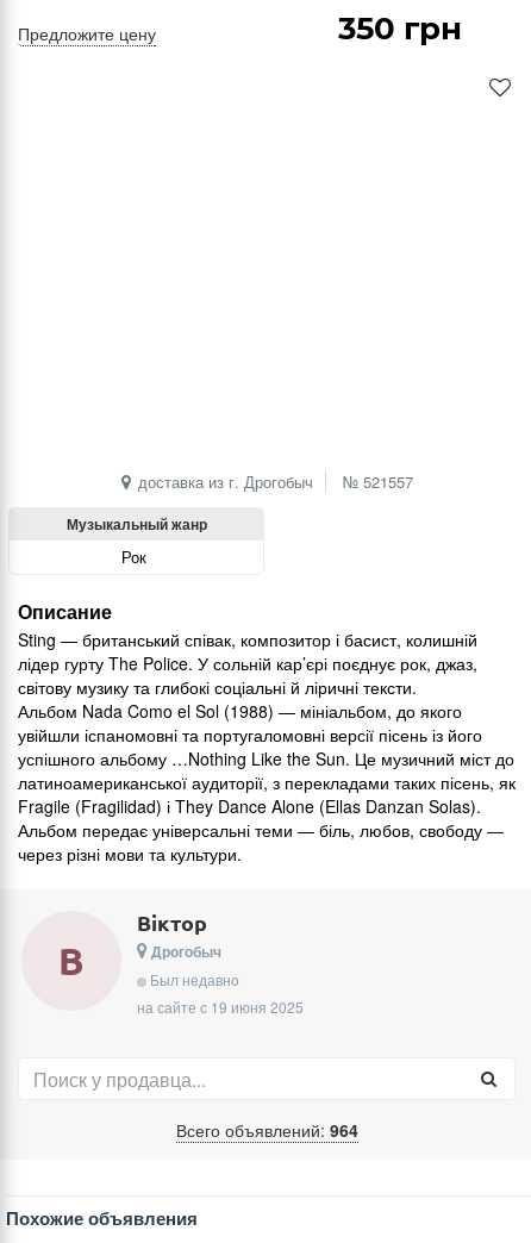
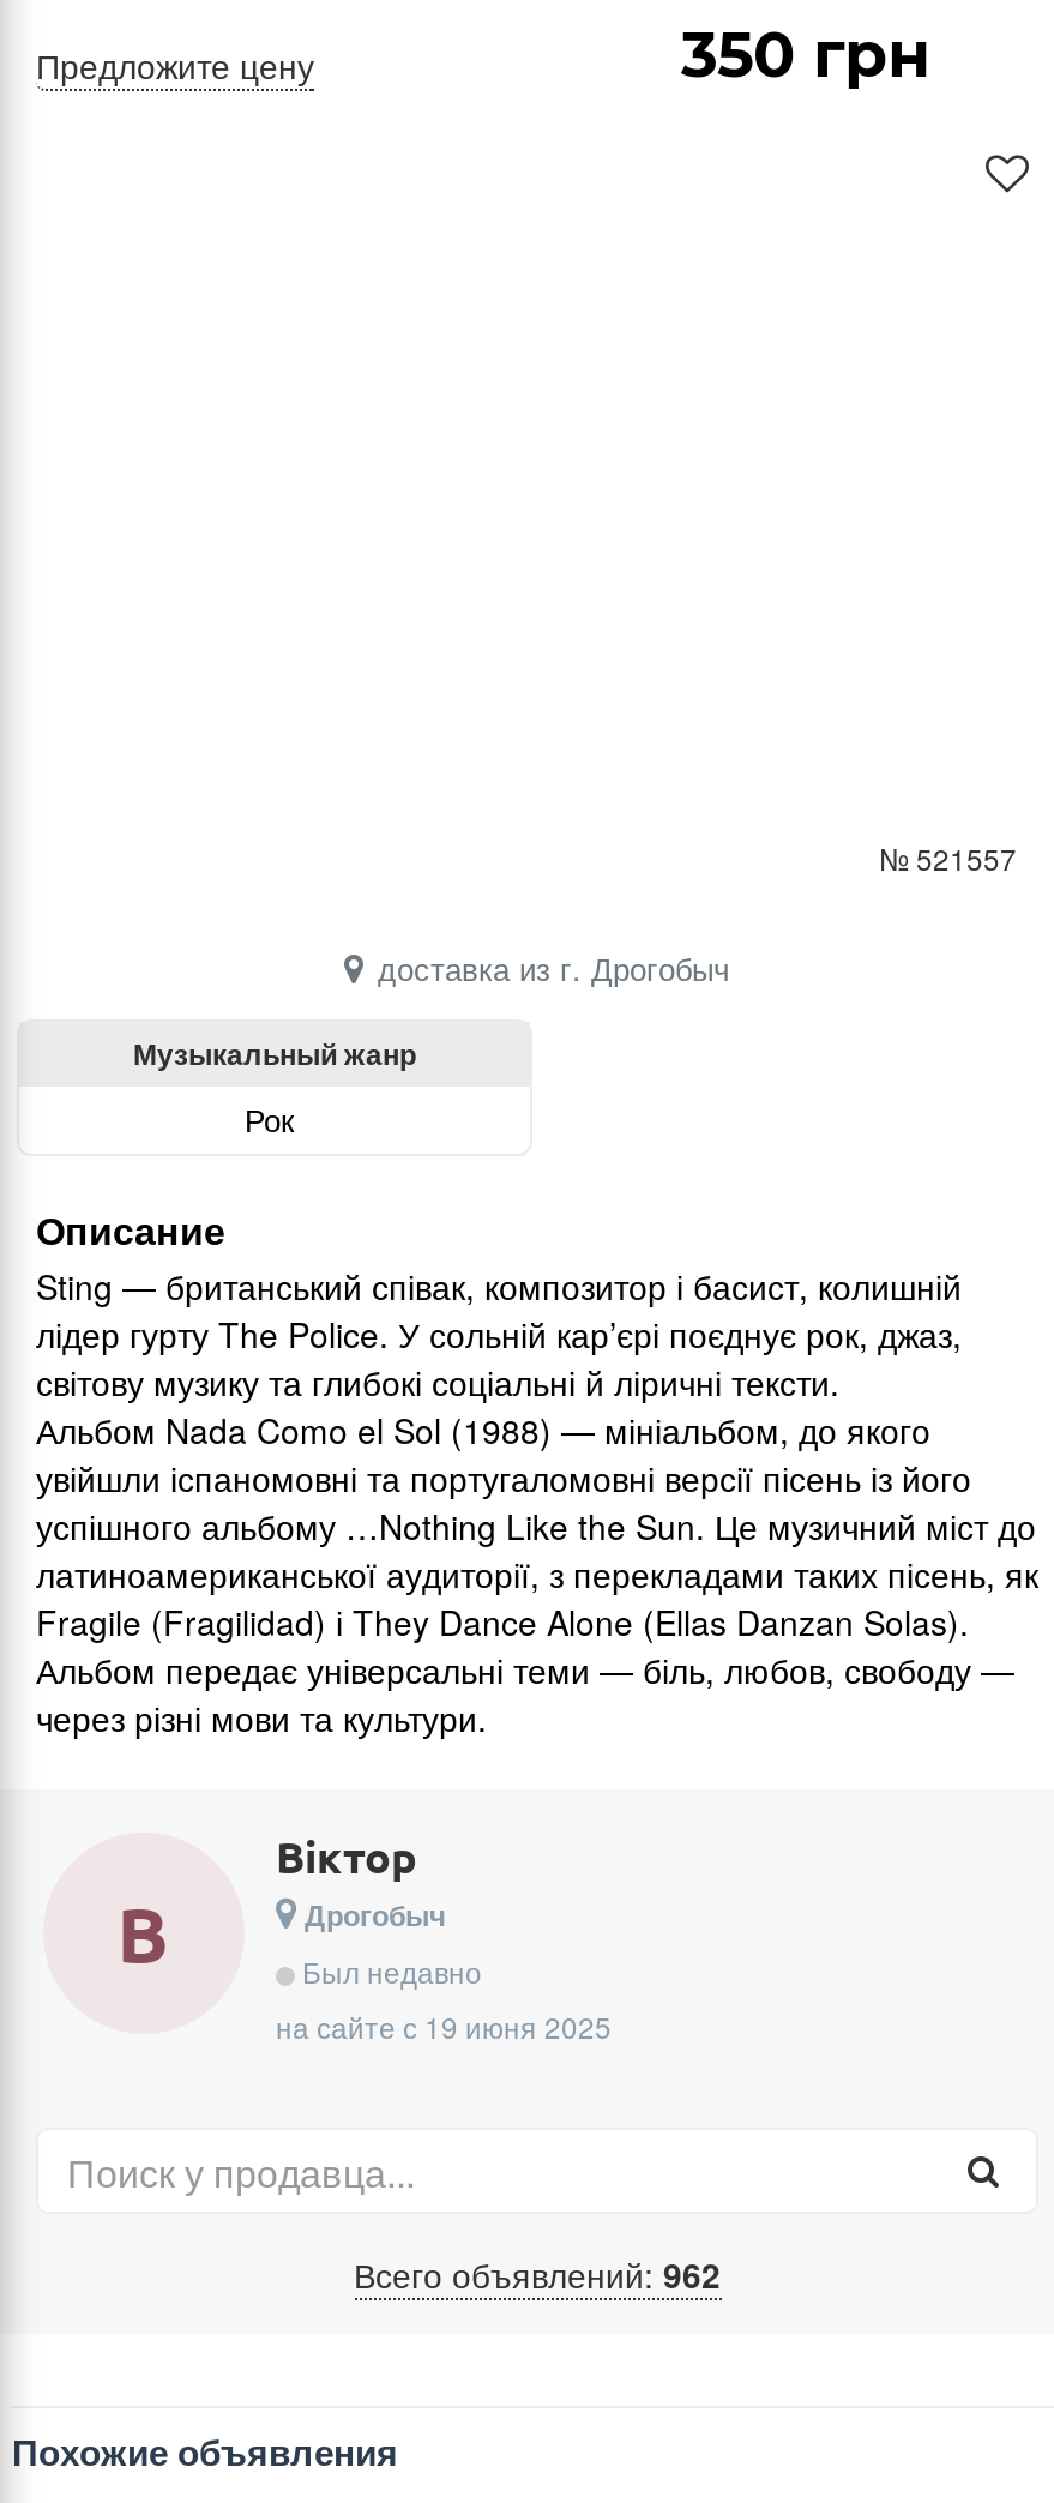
+ № 521557

- № 521557

- Всего объявлений: 964
+ Всего объявлений: 962
